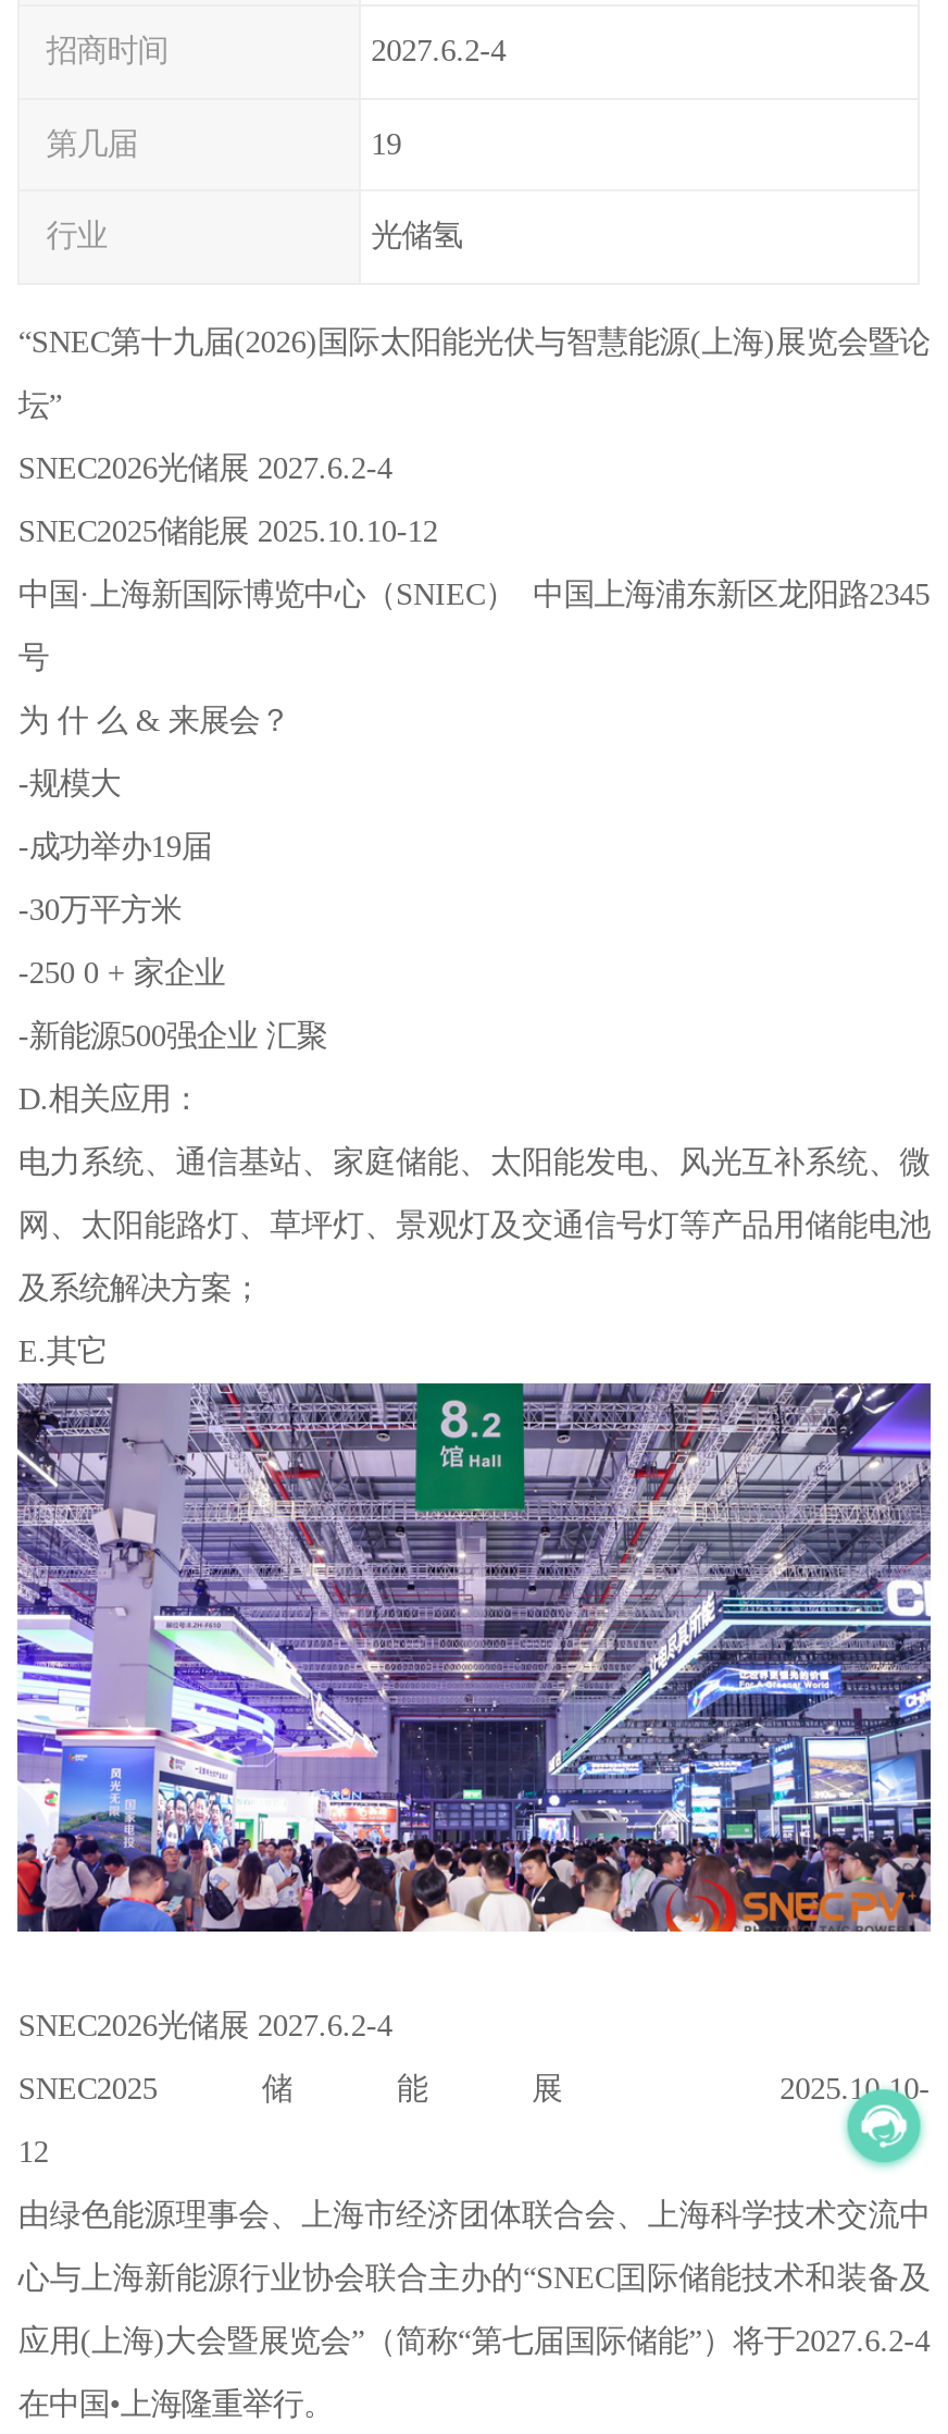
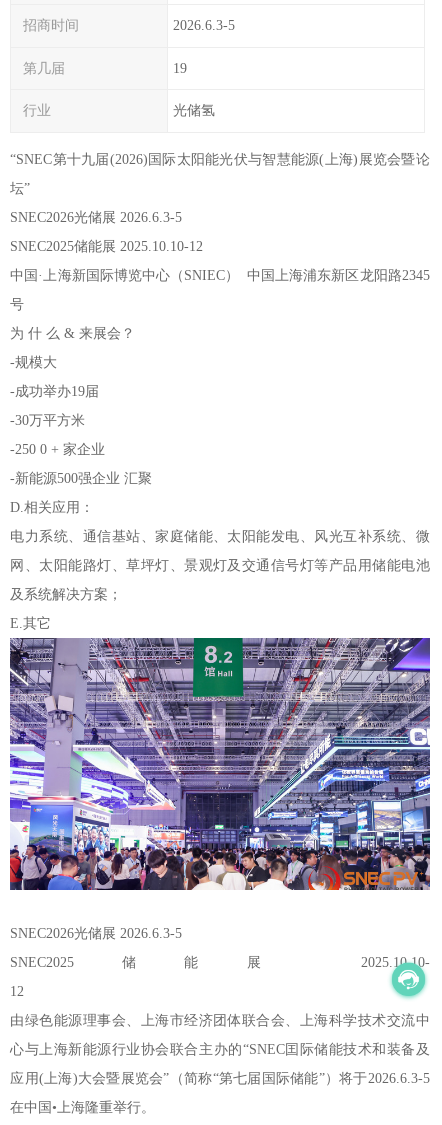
- 2027.6.2-4
+ 2026.6.3-5

- SNEC2026光储展 2027.6.2-4
+ SNEC2026光储展 2026.6.3-5

- SNEC2026光储展 2027.6.2-4
+ SNEC2026光储展 2026.6.3-5

- 应用(上海)大会暨展览会”（简称“第七届国际储能”）将于2027.6.2-4
+ 应用(上海)大会暨展览会”（简称“第七届国际储能”）将于2026.6.3-5
